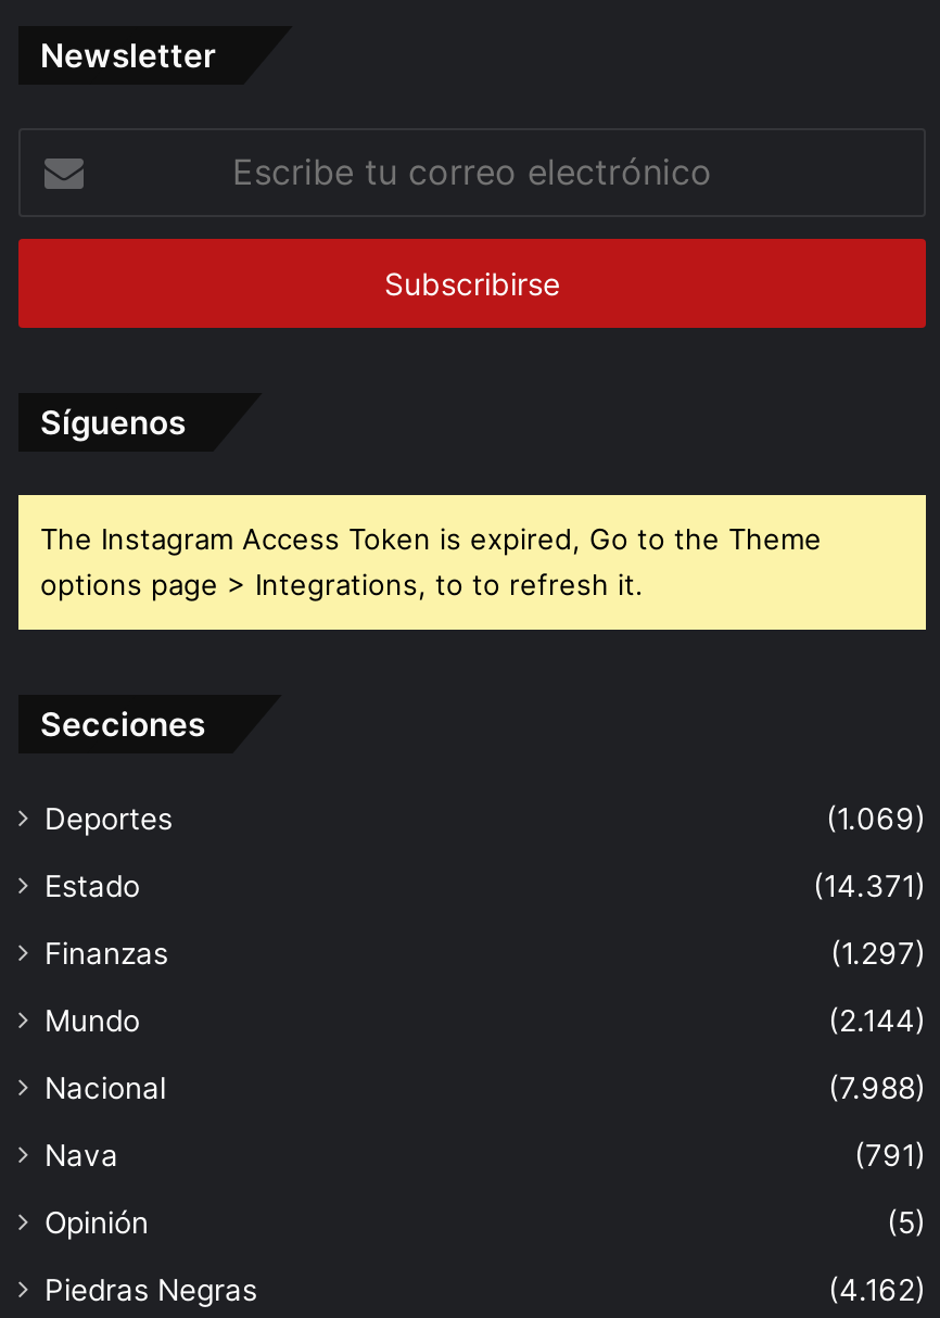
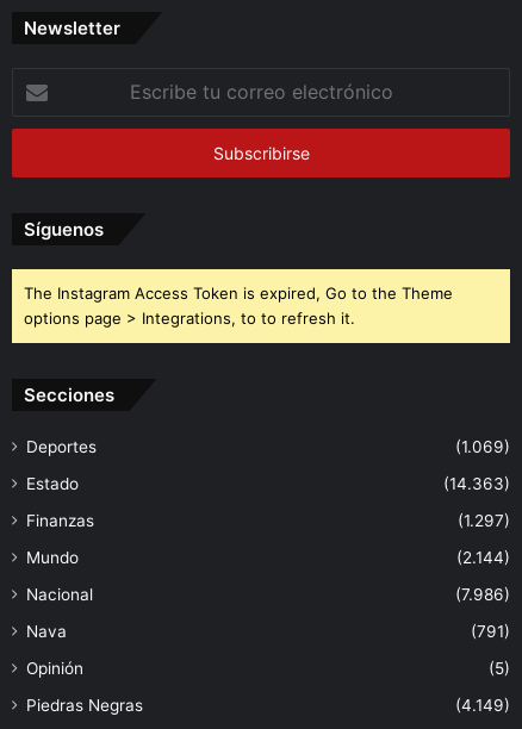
- (14.371)
+ (14.363)

- (7.988)
+ (7.986)

- (4.162)
+ (4.149)
